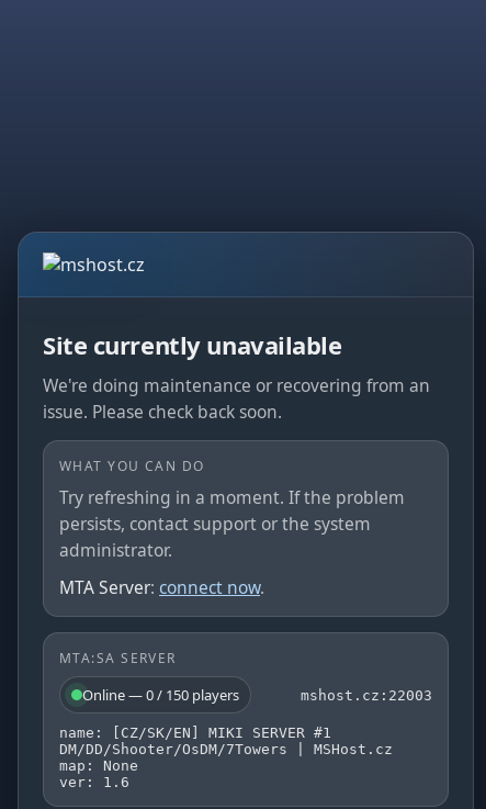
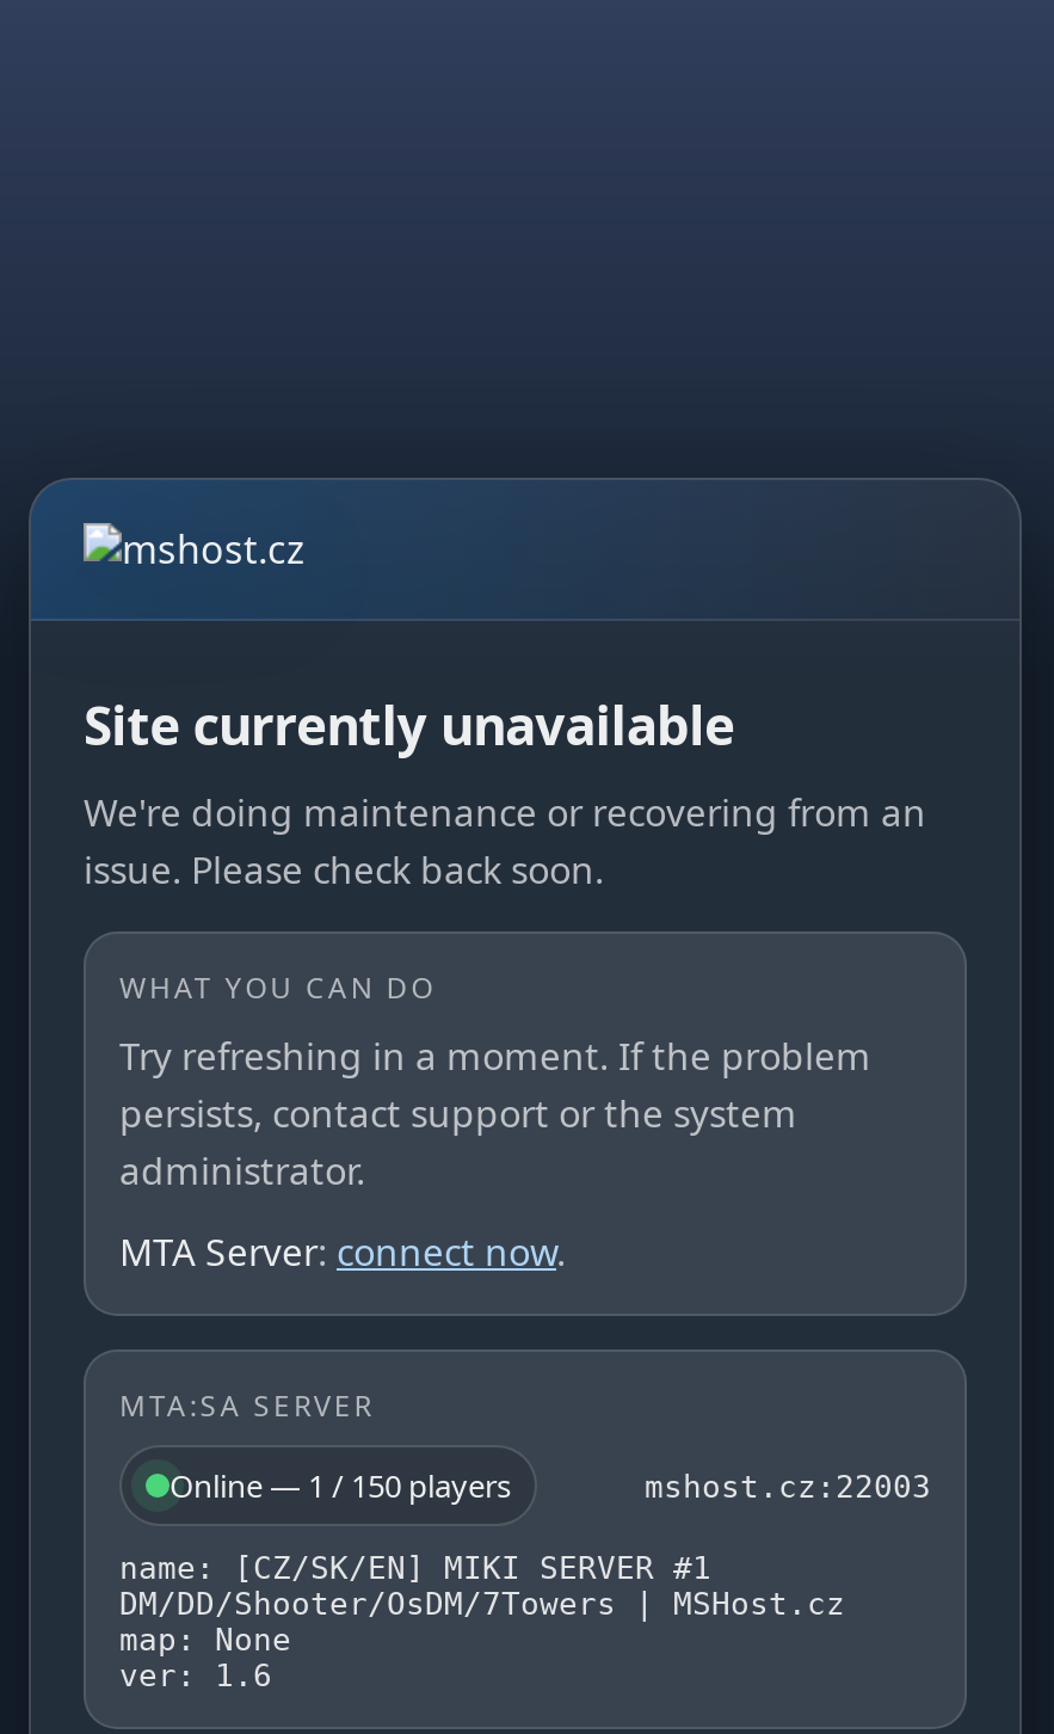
- Online — 0 / 150 players
+ Online — 1 / 150 players
